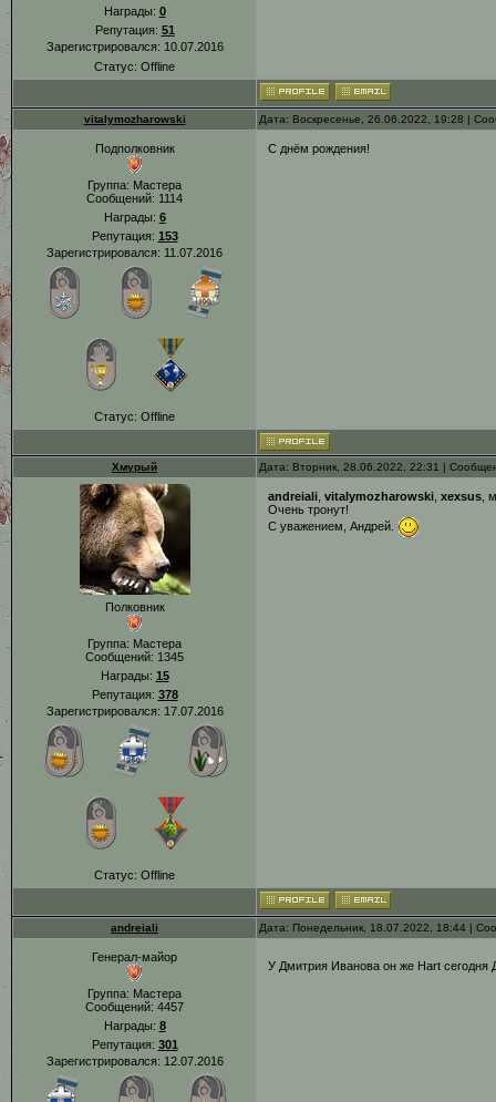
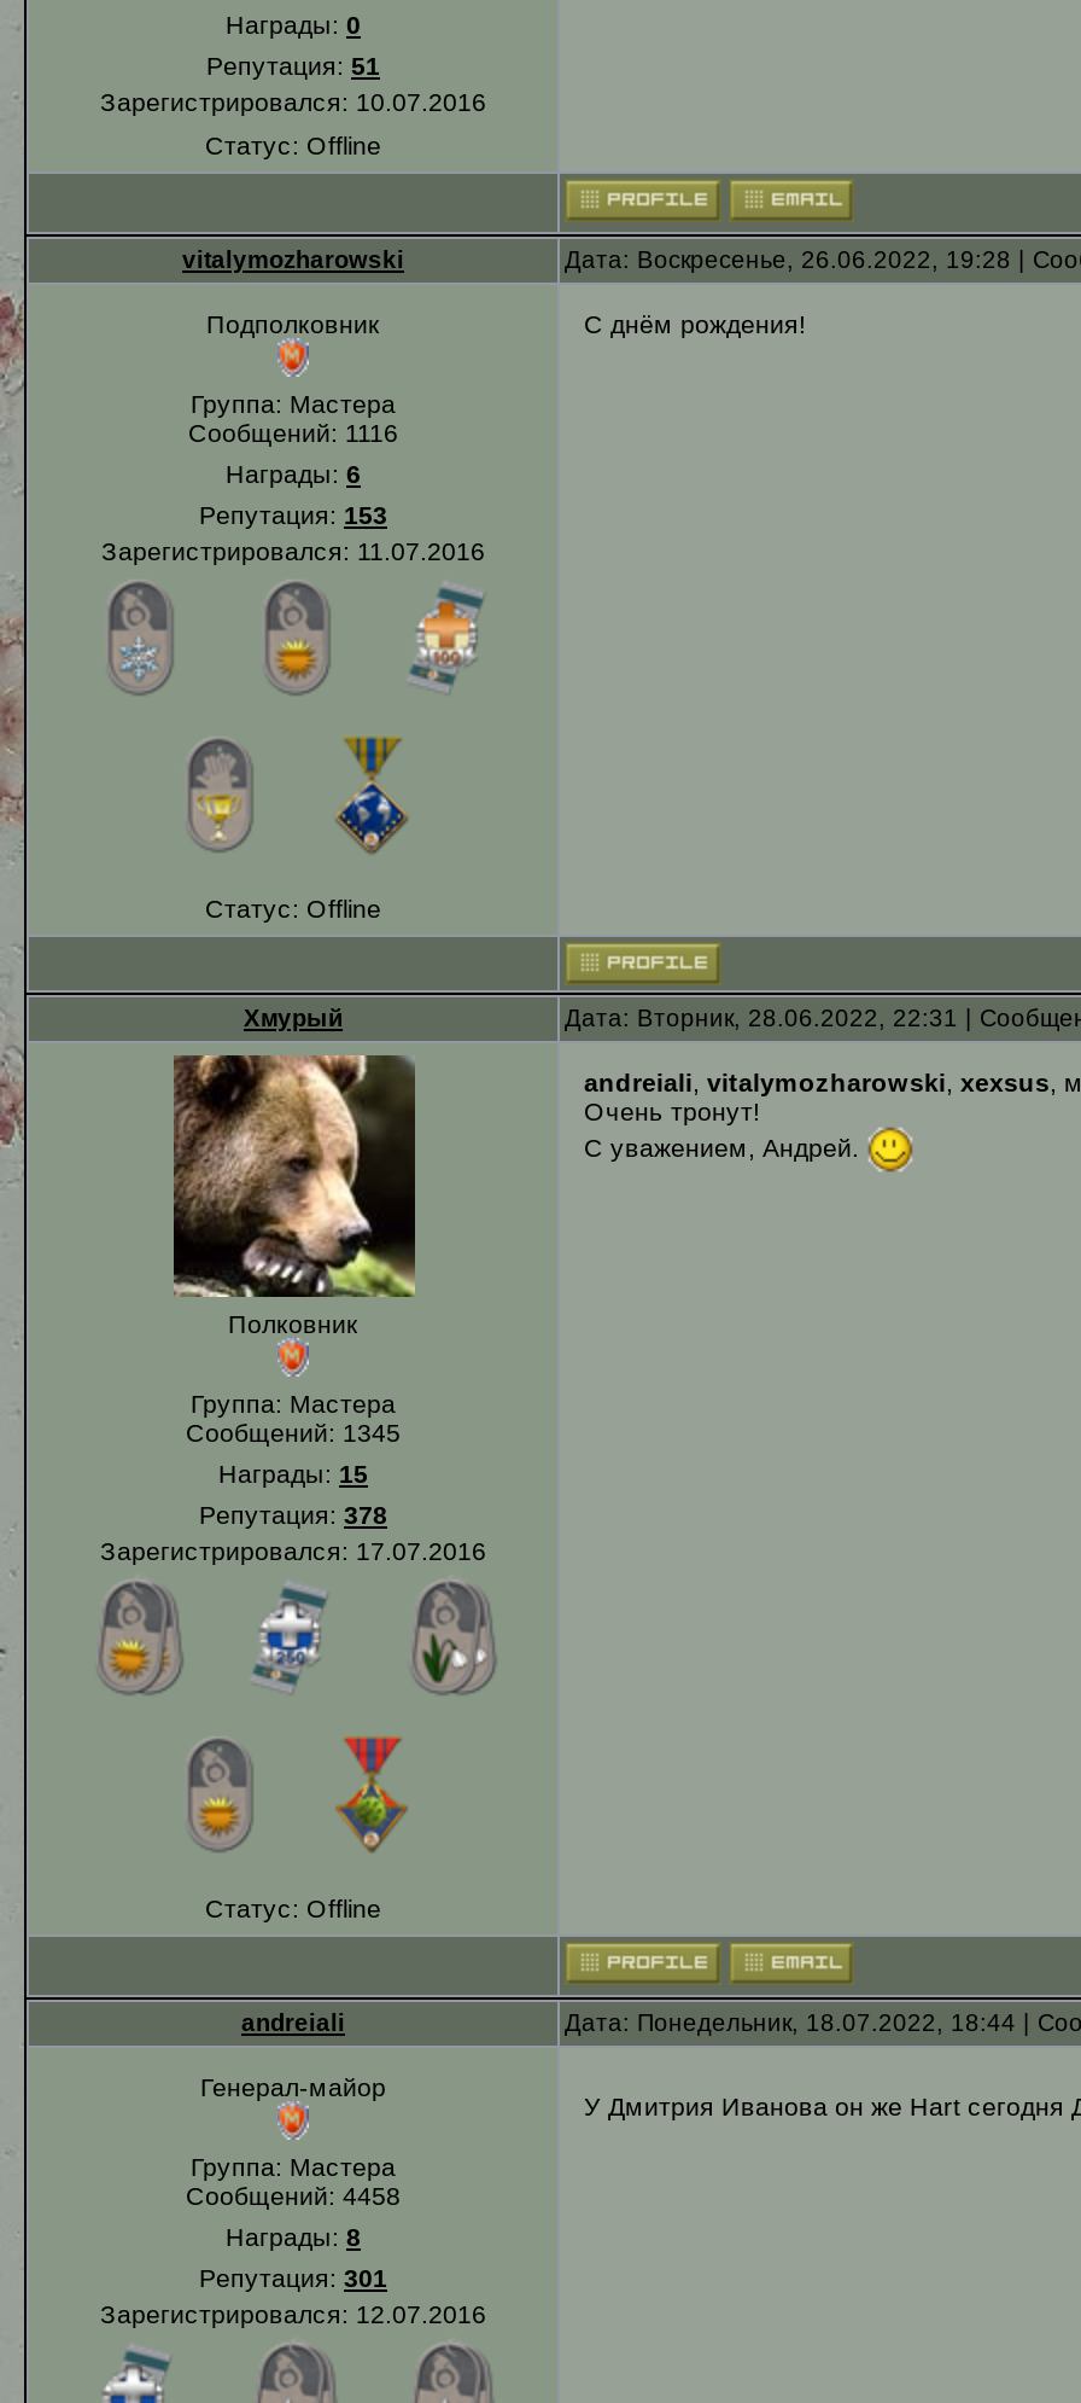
- Сообщений: 1114
+ Сообщений: 1116

- Сообщений: 4457
+ Сообщений: 4458
